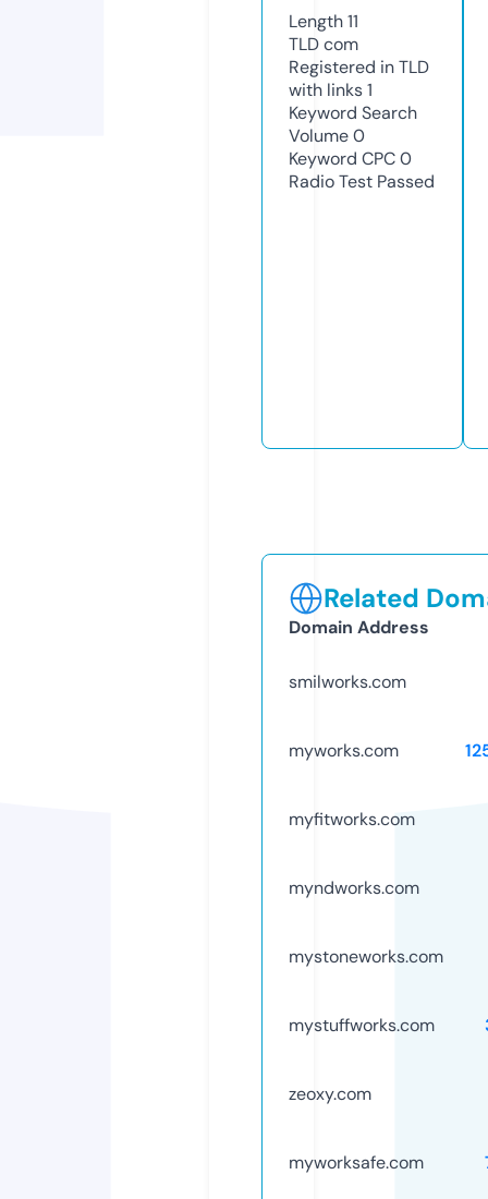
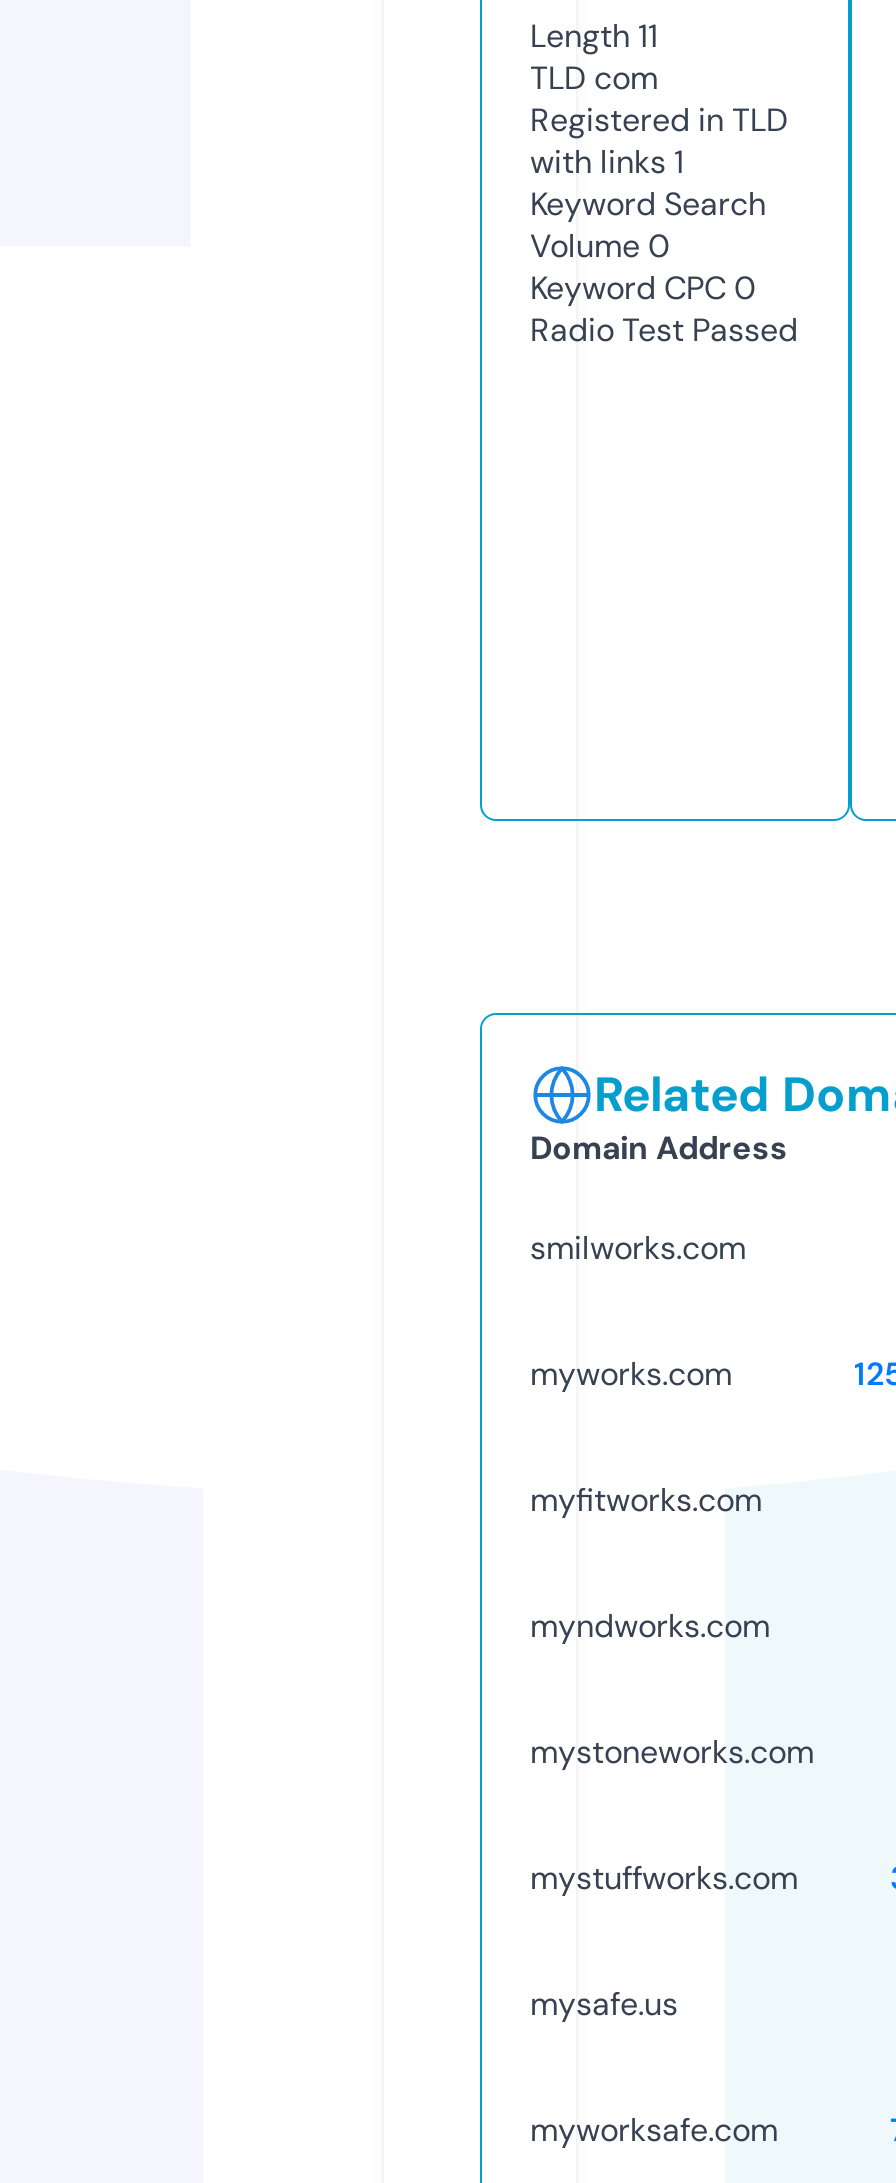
- zeoxy.com
+ mysafe.us
